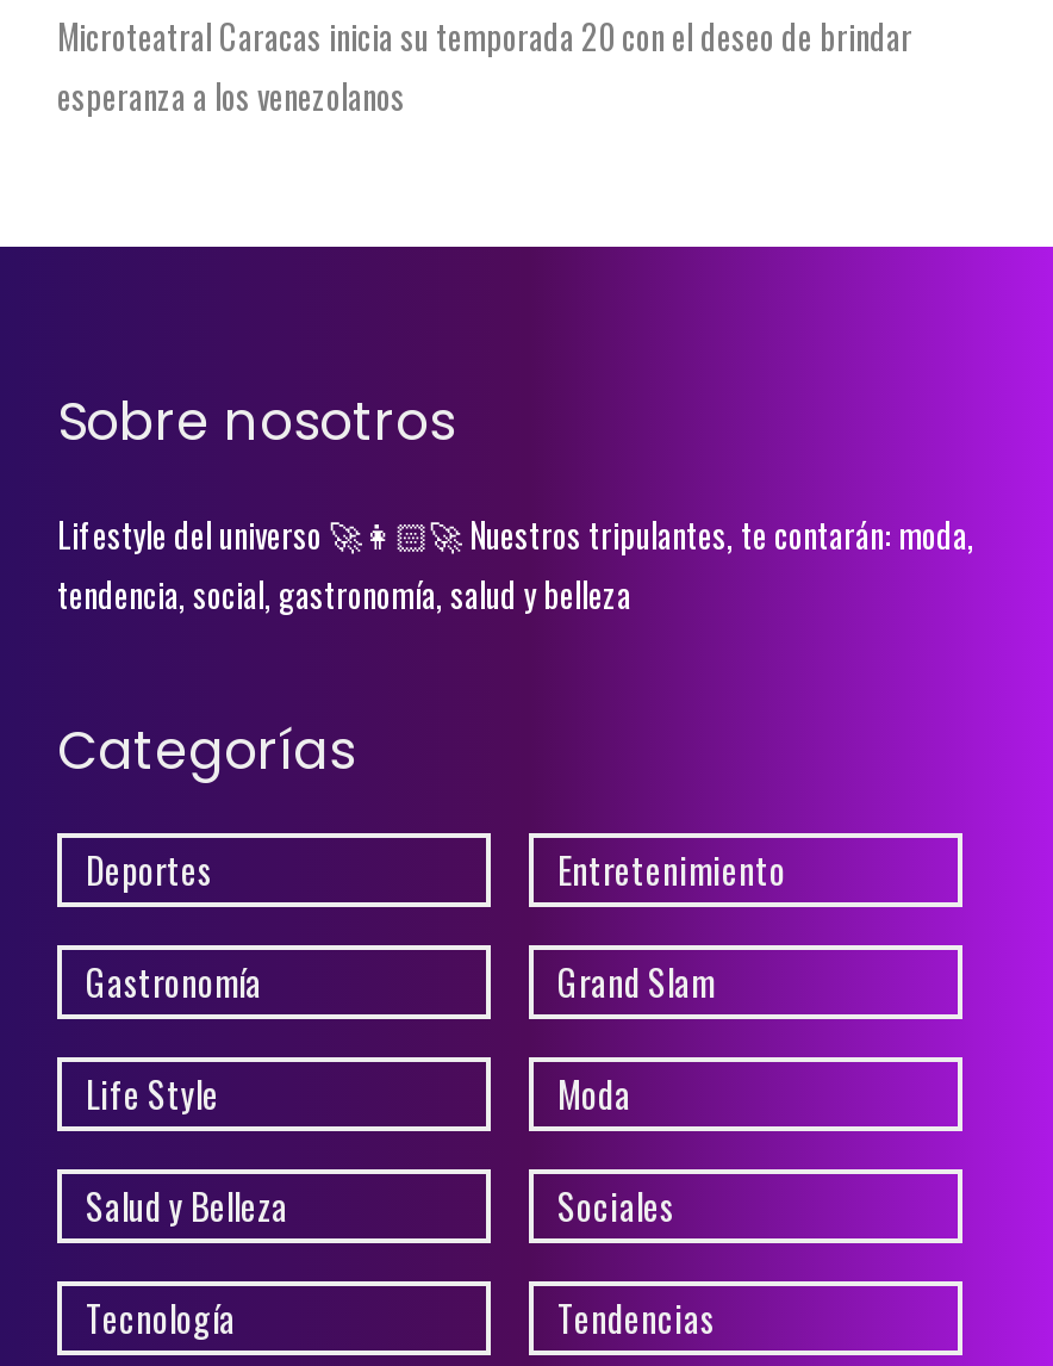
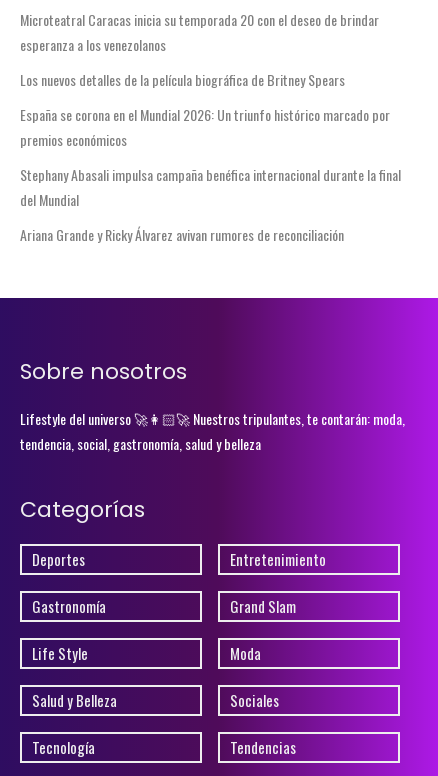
+ Los nuevos detalles de la película biográfica de Britney Spears
+ España se corona en el Mundial 2026: Un triunfo histórico marcado por
+ premios económicos
+ Stephany Abasali impulsa campaña benéfica internacional durante la final
+ del Mundial
+ Ariana Grande y Ricky Álvarez avivan rumores de reconciliación
